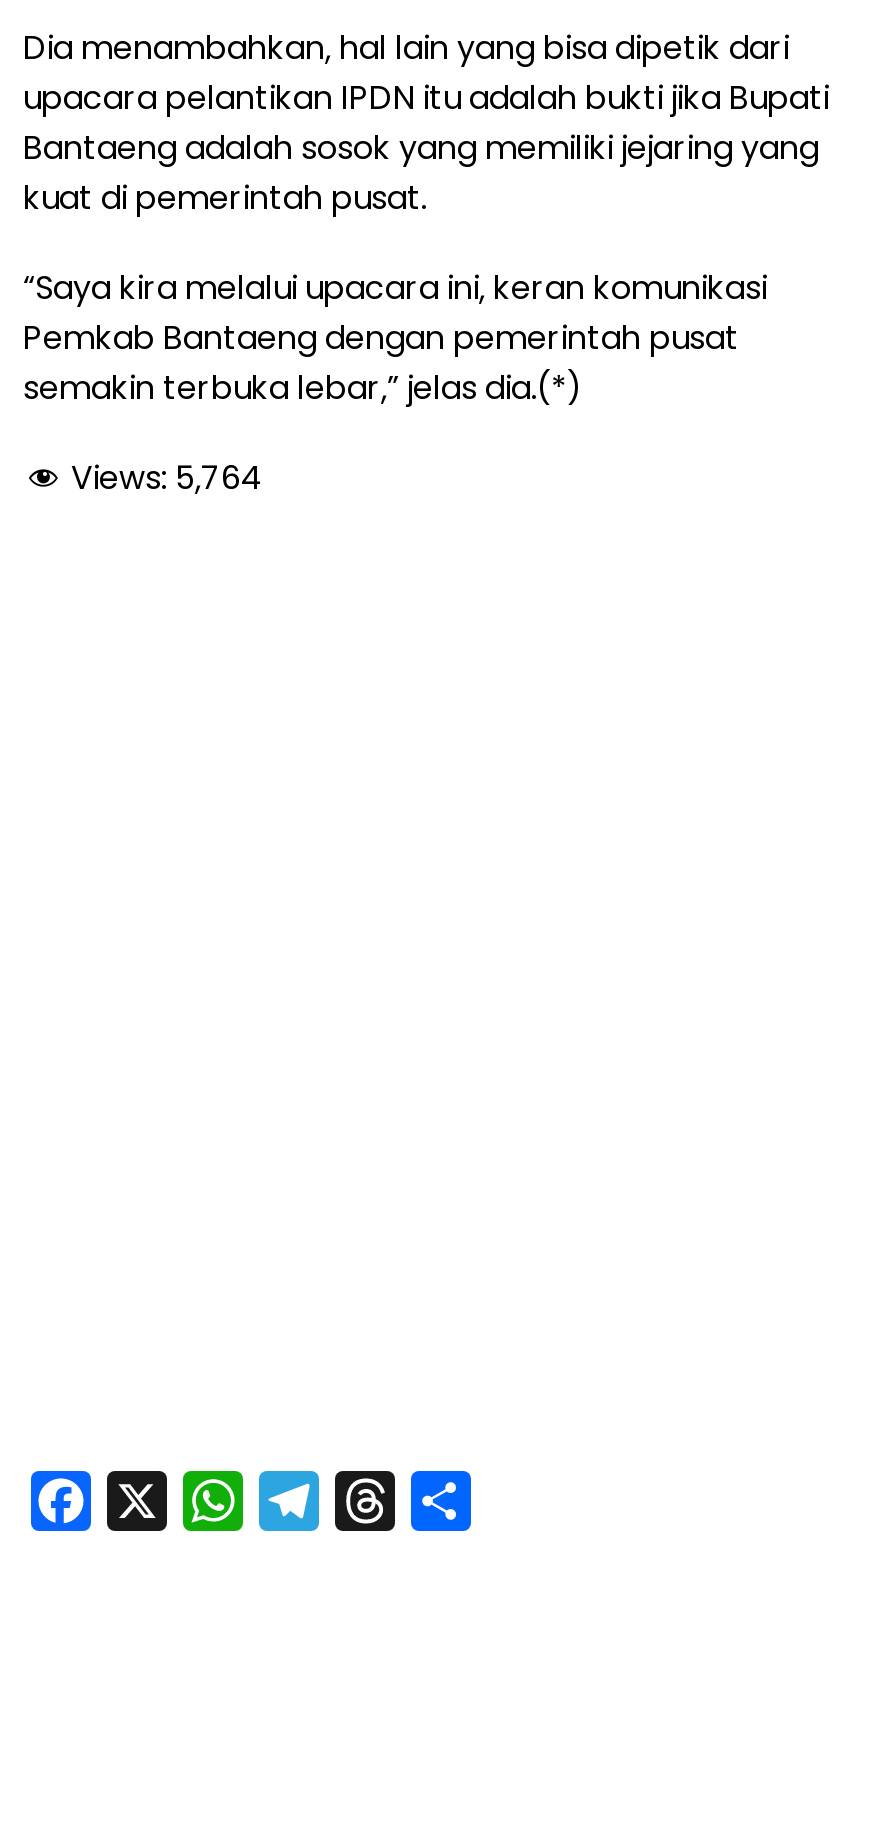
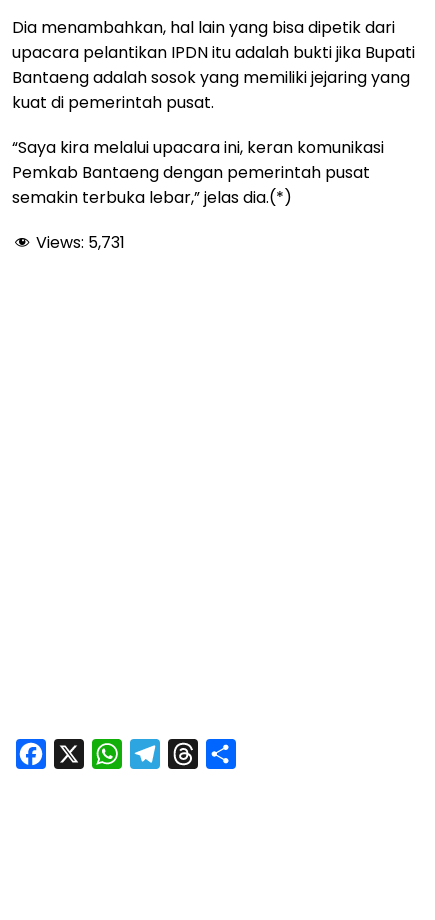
- Views: 5,764
+ Views: 5,731
